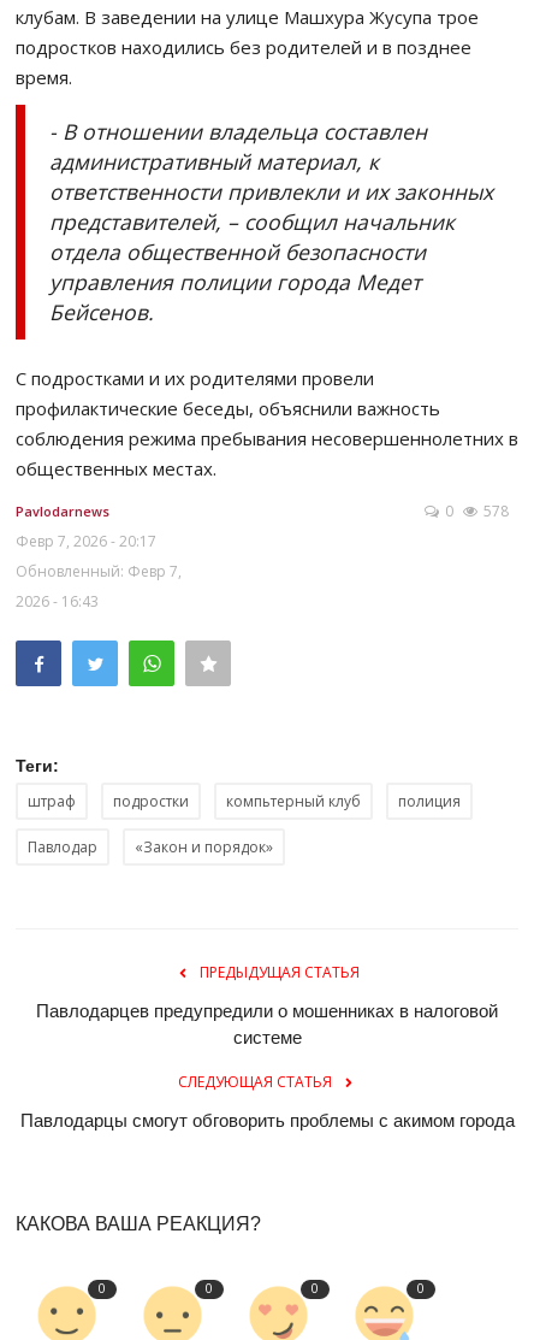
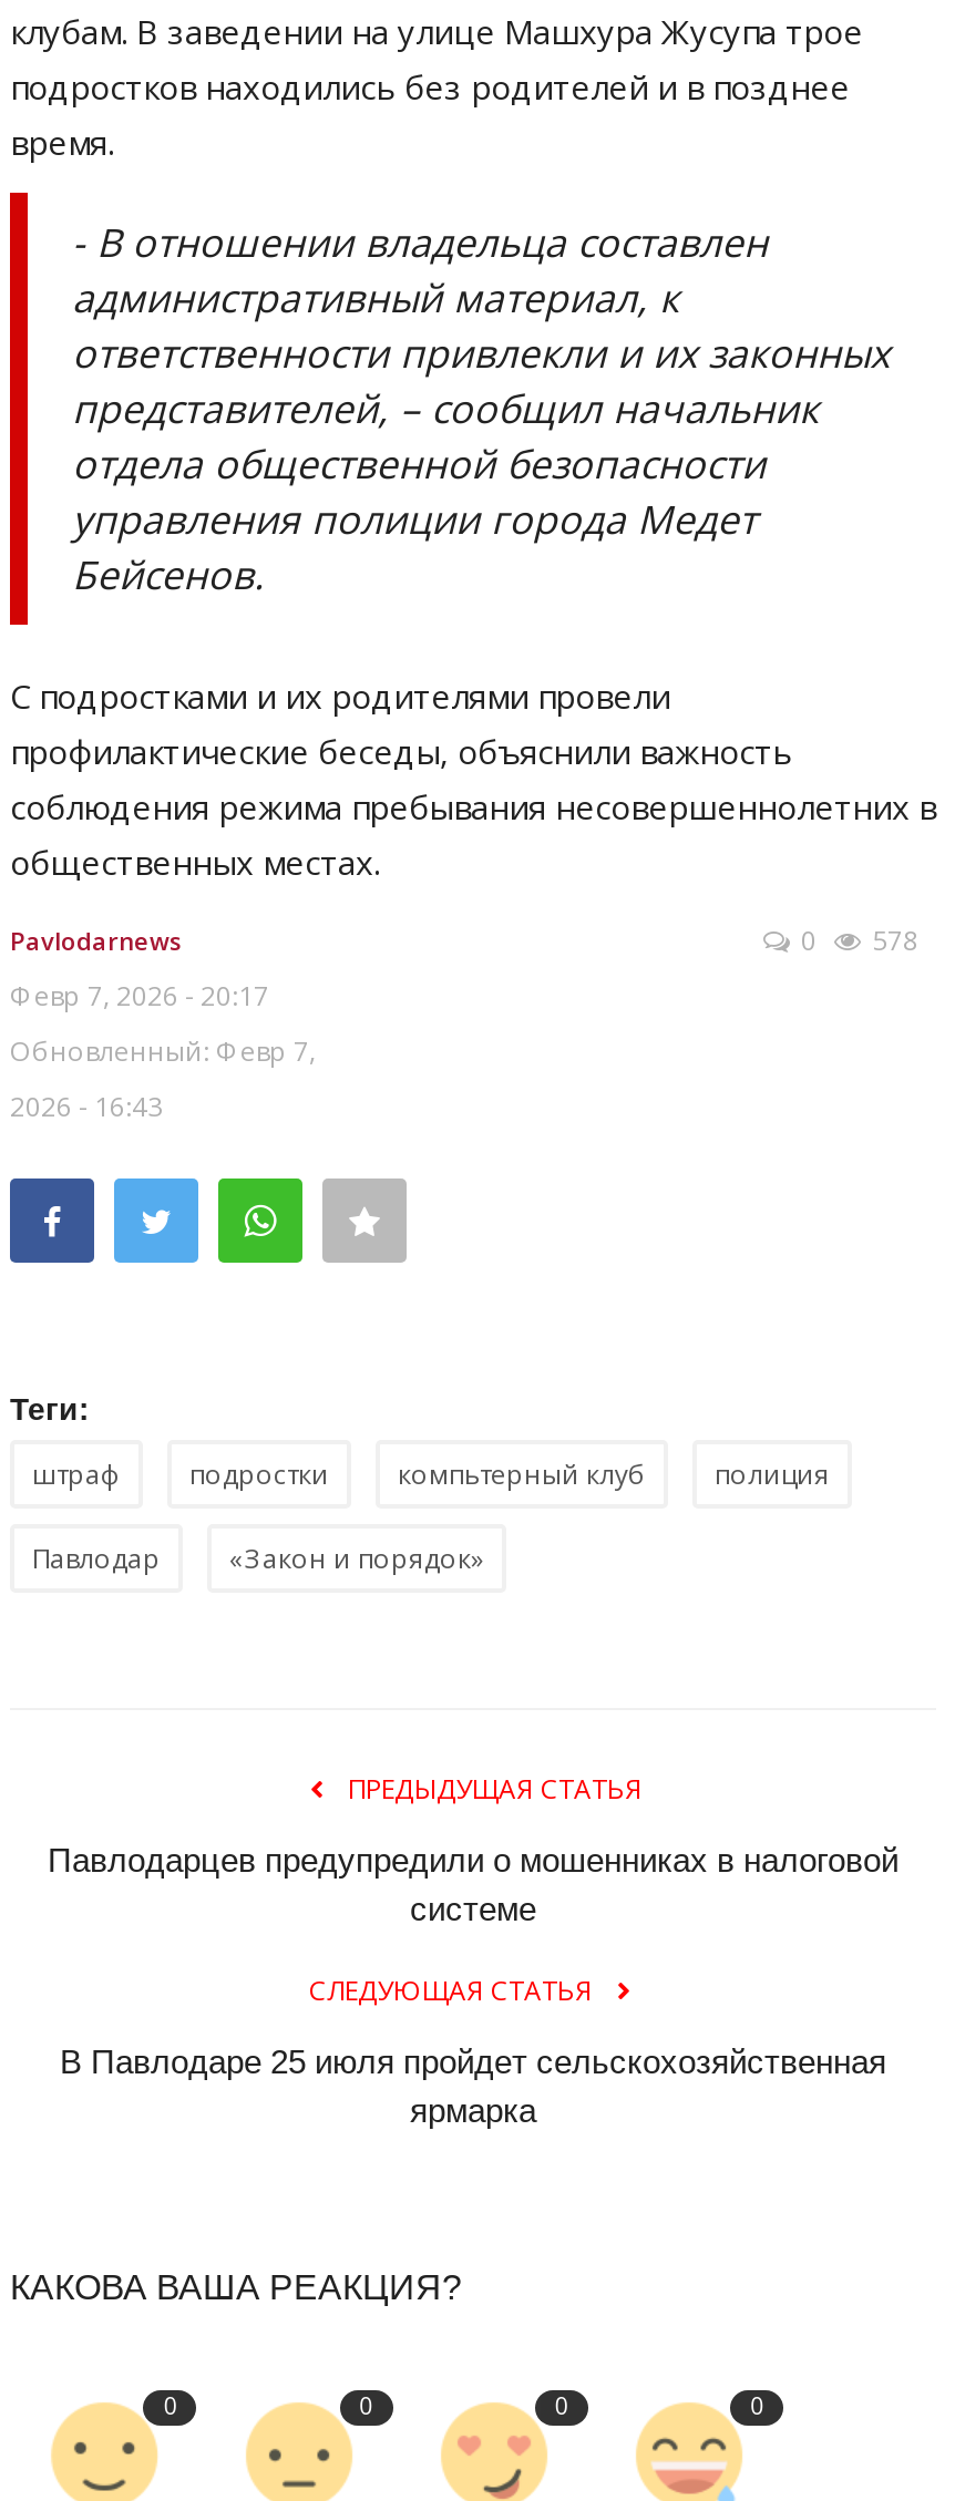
- Павлодарцы смогут обговорить проблемы с акимом города
+ В Павлодаре 25 июля пройдет сельскохозяйственная
+ ярмарка
